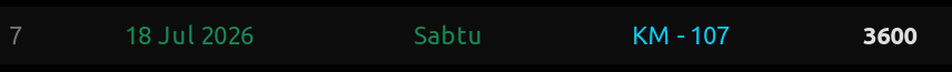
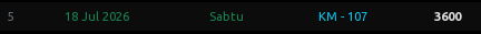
- 7
+ 5
